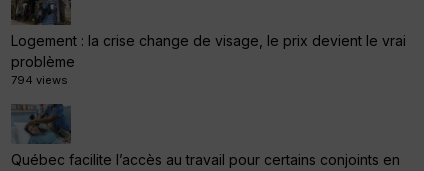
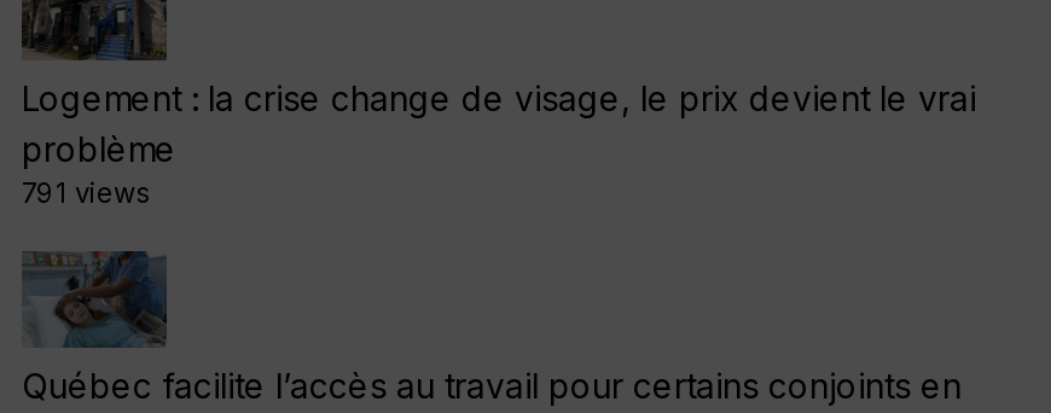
- 794 views
+ 791 views
